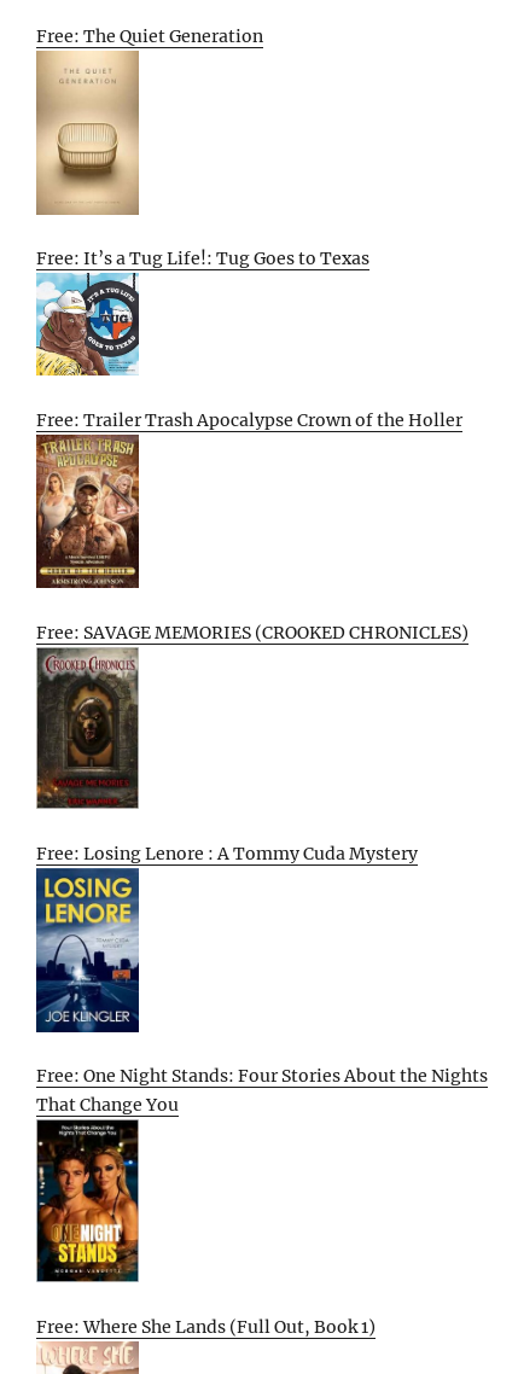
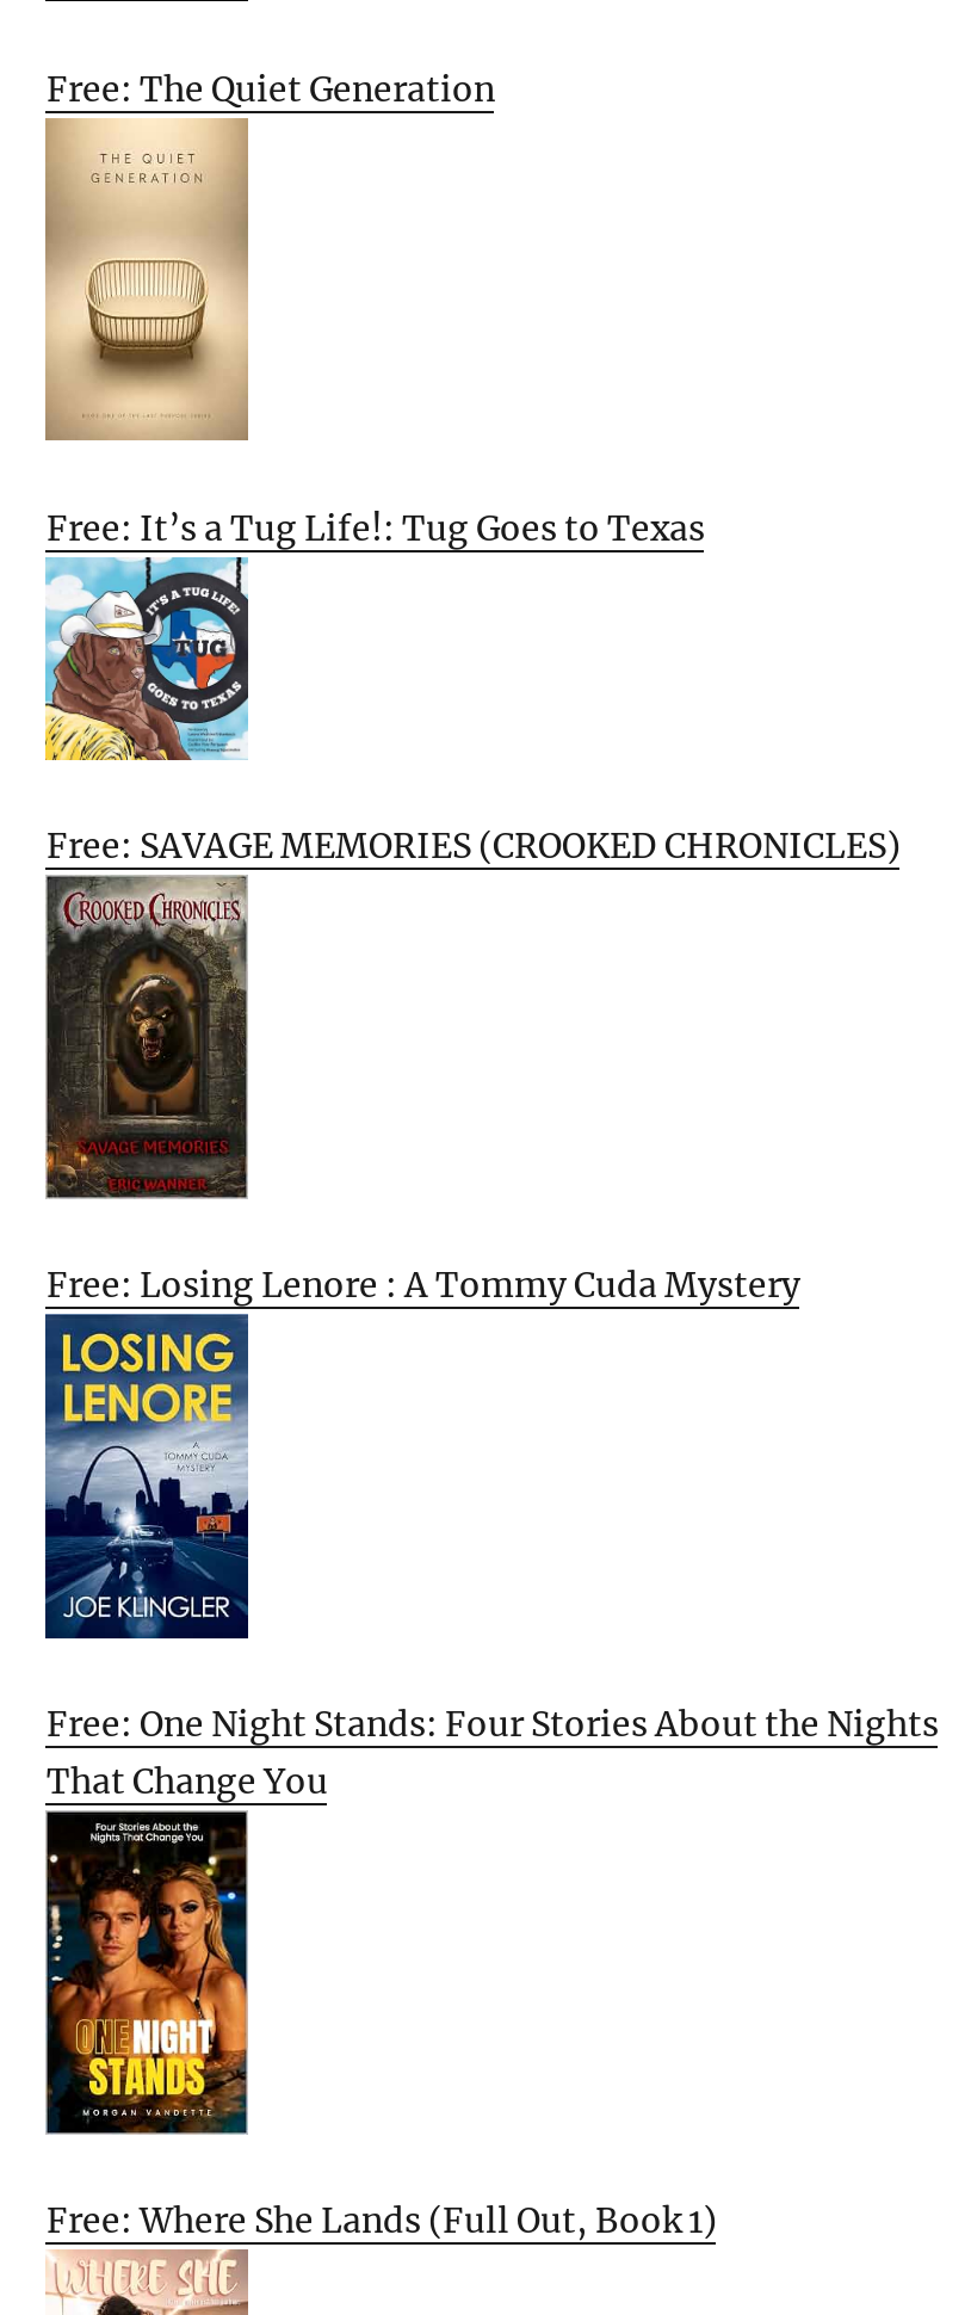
- Free: Trailer Trash Apocalypse Crown of the Holler

- [image]
